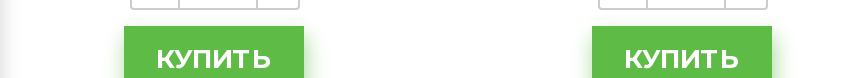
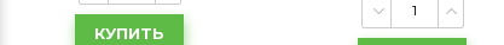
- КУПИТЬ
